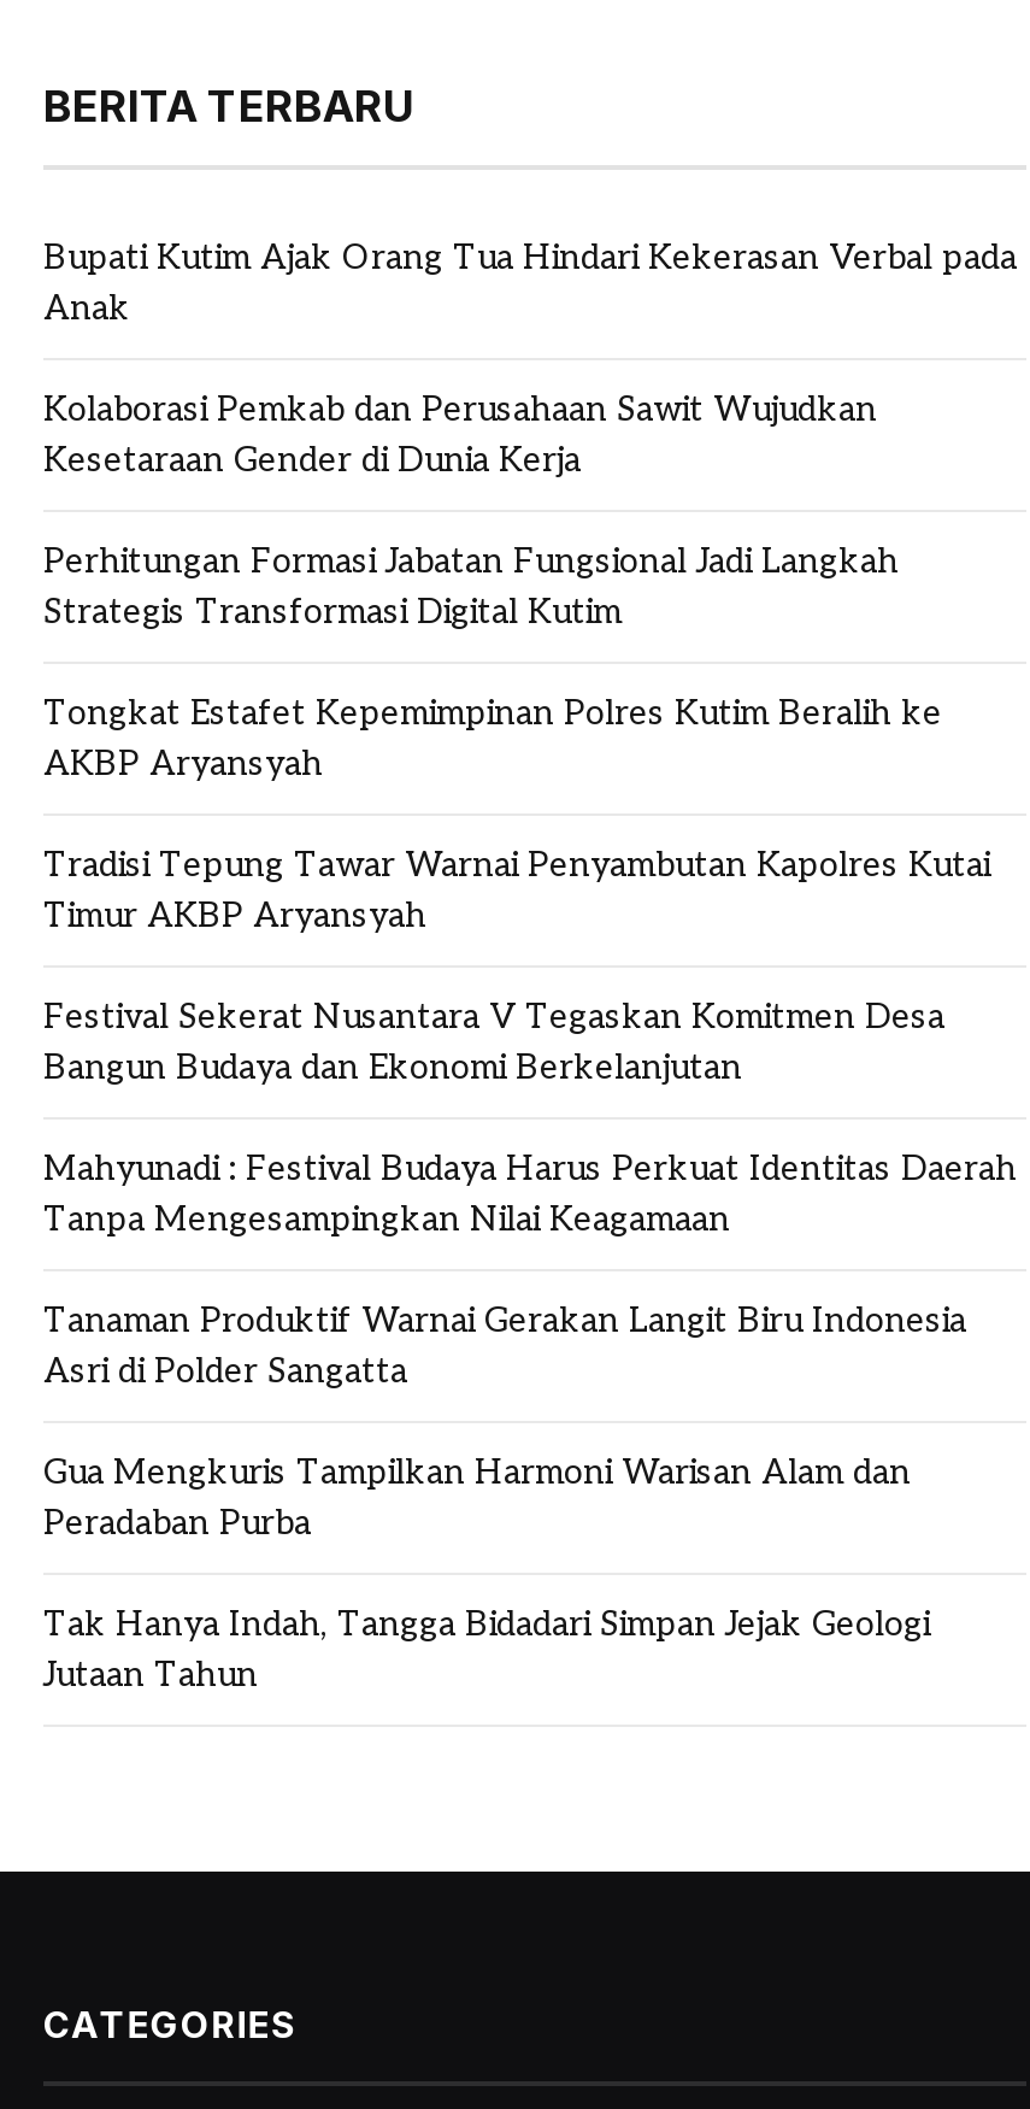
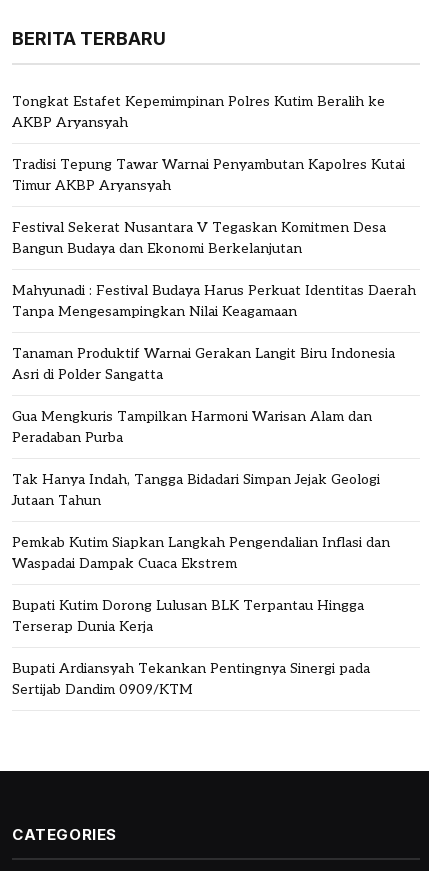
- Bupati Kutim Ajak Orang Tua Hindari Kekerasan Verbal pada
- Anak
- Kolaborasi Pemkab dan Perusahaan Sawit Wujudkan
- Kesetaraan Gender di Dunia Kerja
- Perhitungan Formasi Jabatan Fungsional Jadi Langkah
- Strategis Transformasi Digital Kutim

moved up: Tongkat Estafet Kepemimpinan Polres Kutim Beralih ke | AKBP Aryansyah | Tradisi Tepung Tawar Warnai Penyambutan Kapolres Kutai | ... | Tak Hanya Indah, Tangga Bidadari Simpan Jejak Geologi | Jutaan Tahun

+ Pemkab Kutim Siapkan Langkah Pengendalian Inflasi dan
+ Waspadai Dampak Cuaca Ekstrem
+ Bupati Kutim Dorong Lulusan BLK Terpantau Hingga
+ Terserap Dunia Kerja
+ Bupati Ardiansyah Tekankan Pentingnya Sinergi pada
+ Sertijab Dandim 0909/KTM
